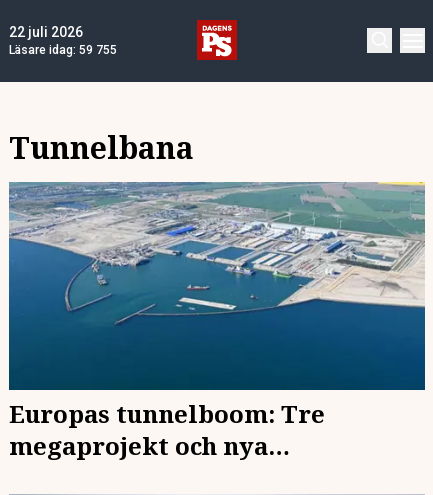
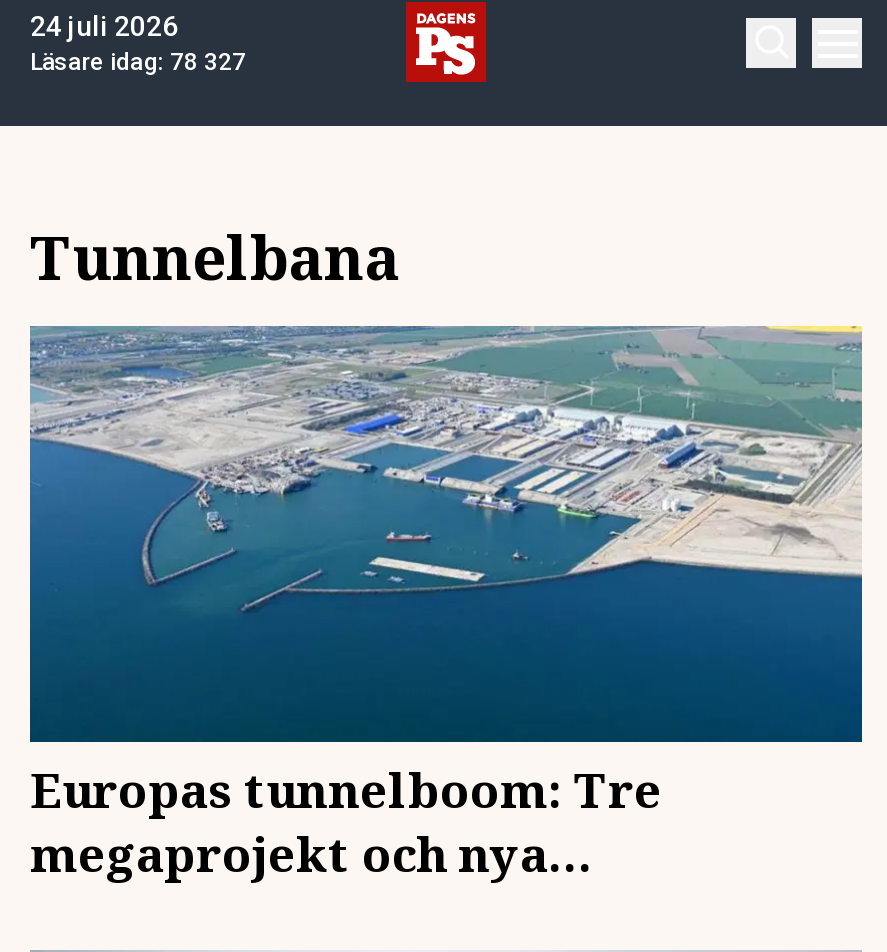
- 22 juli 2026
+ 24 juli 2026

- Läsare idag: 59 755
+ Läsare idag: 78 327
